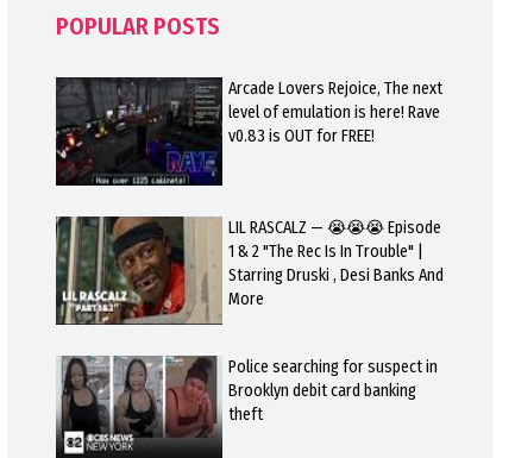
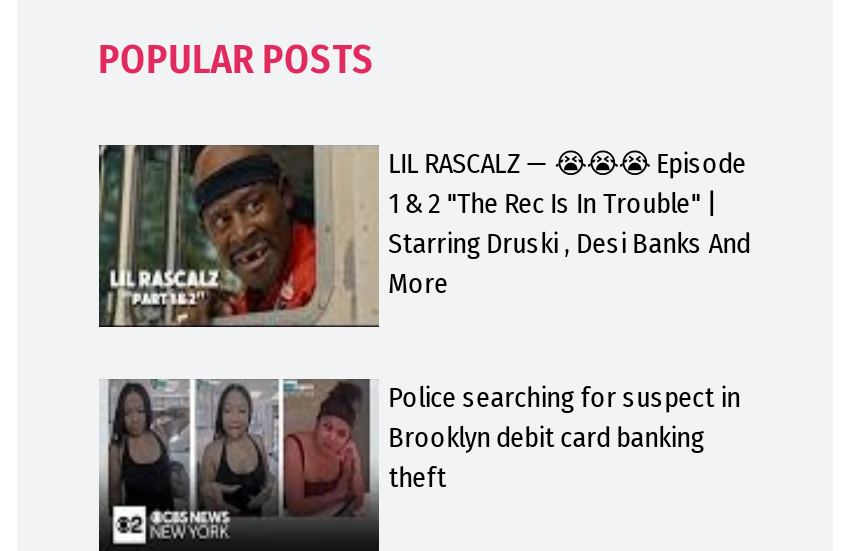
- [image]
- Arcade Lovers Rejoice, The next
- level of emulation is here! Rave
- v0.83 is OUT for FREE!
